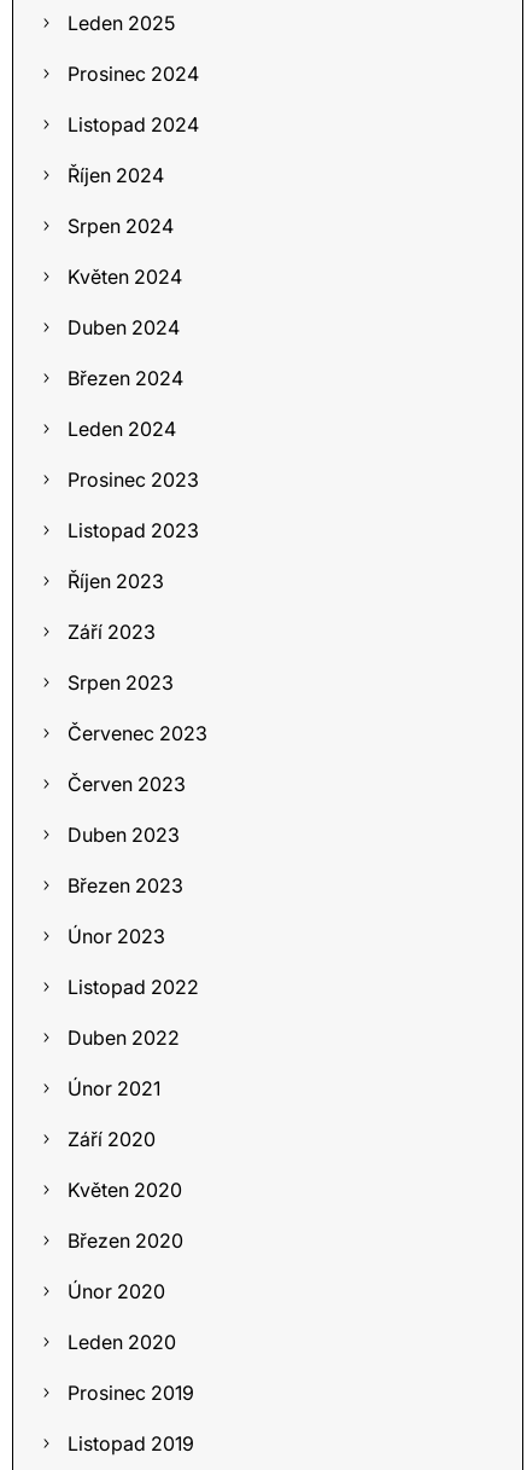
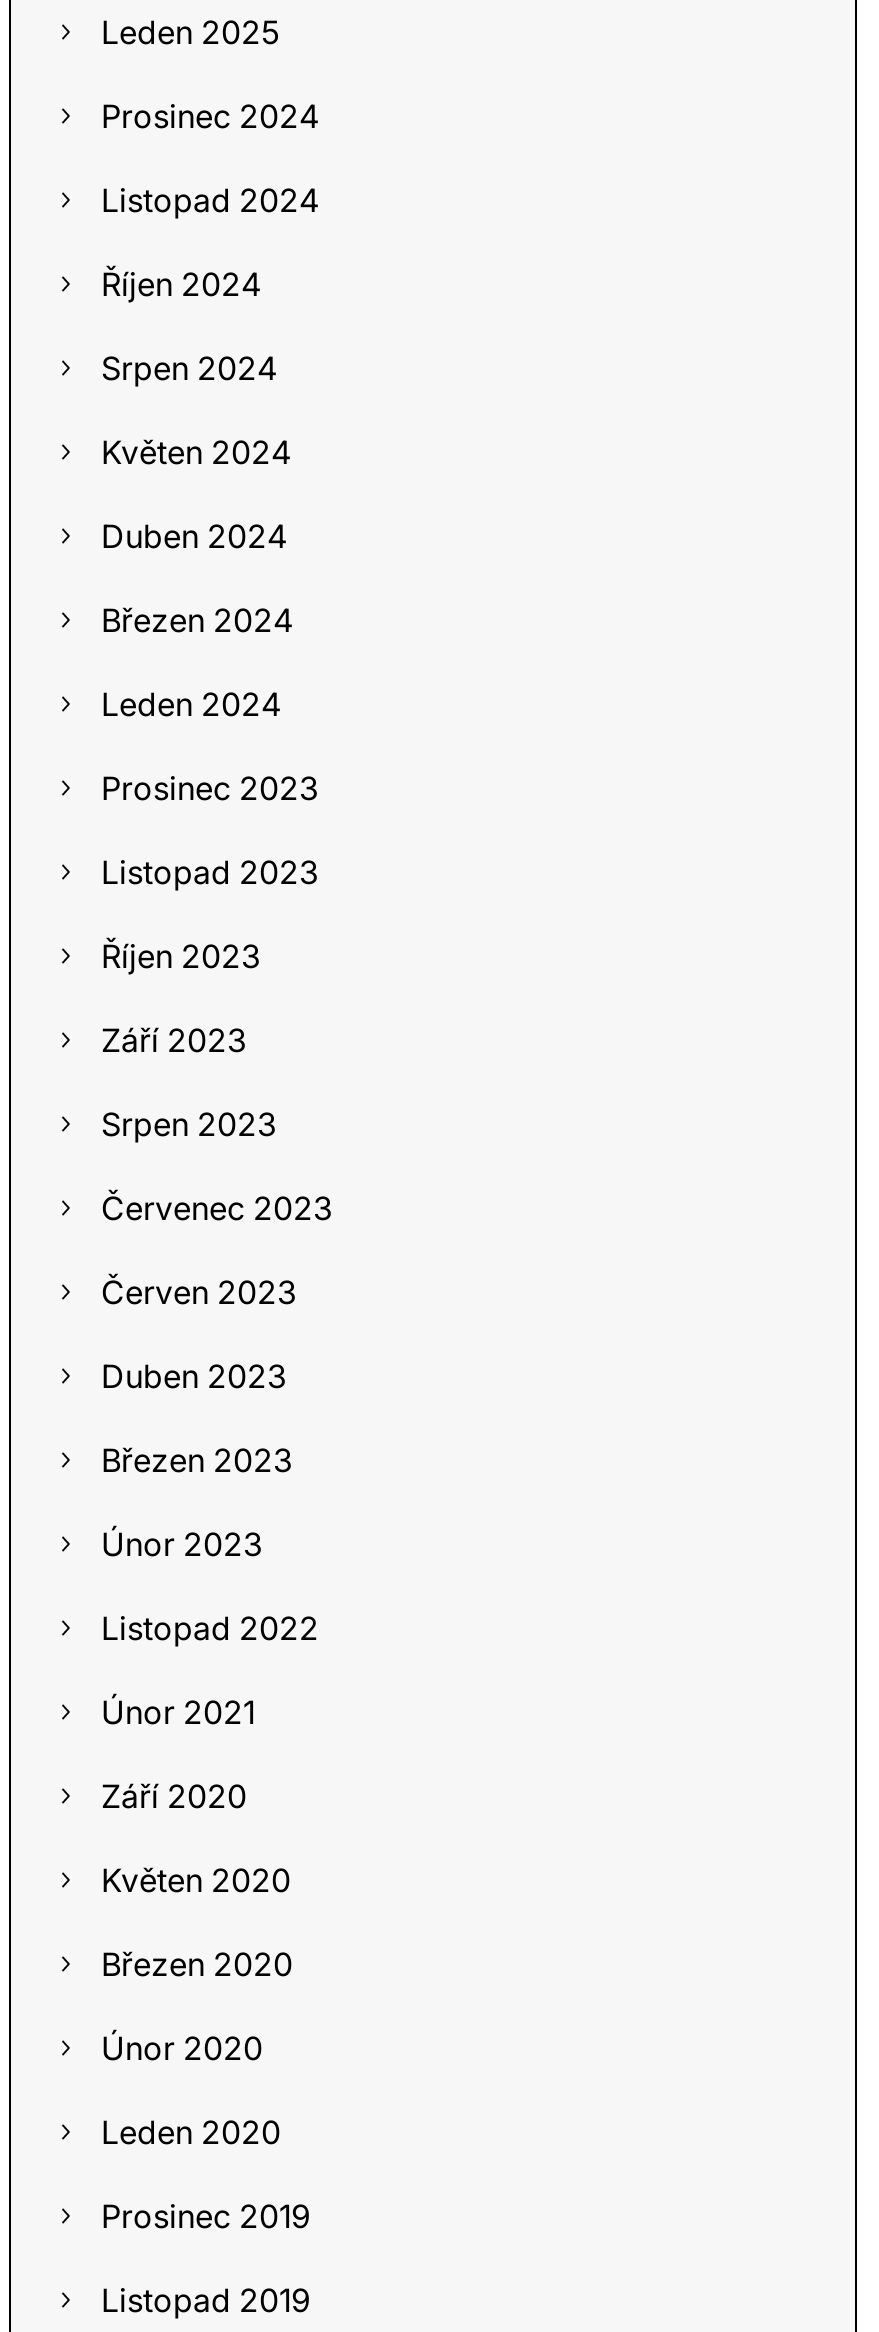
- Duben 2022
